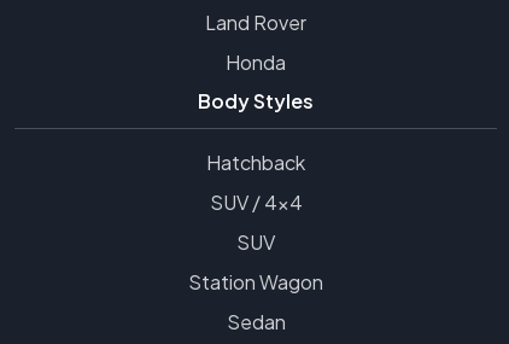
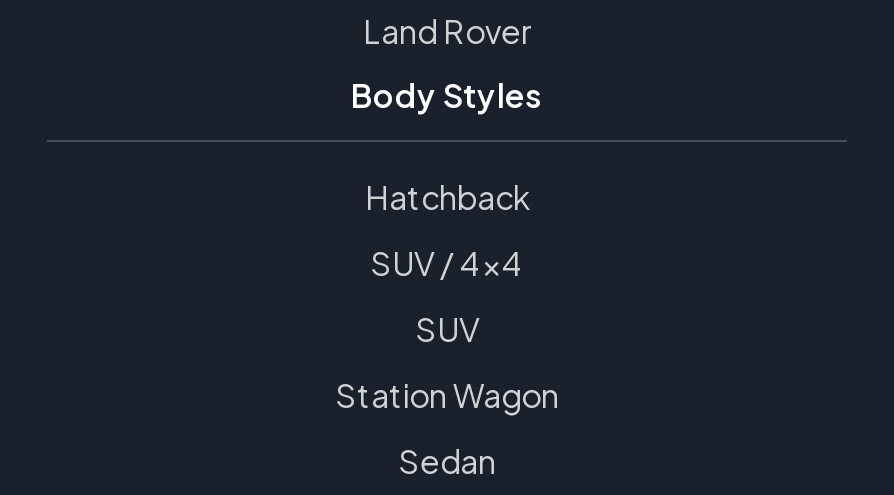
- Honda
